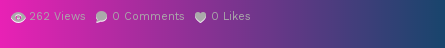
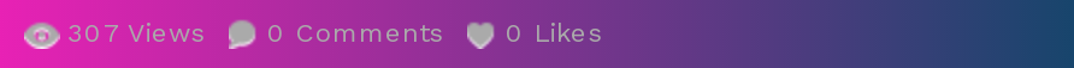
- 262 Views 0 Comments 0 Likes
+ 307 Views 0 Comments 0 Likes
